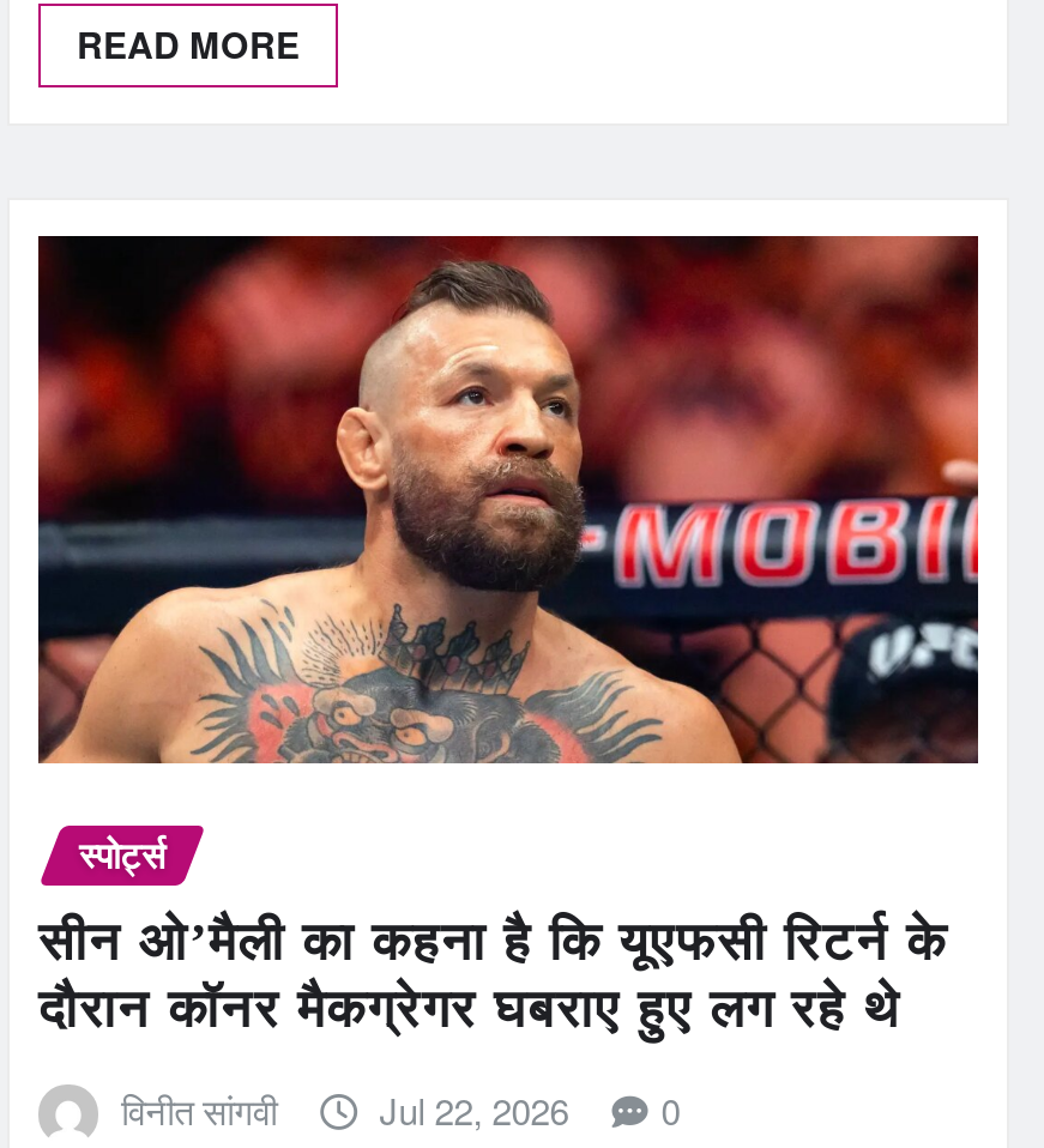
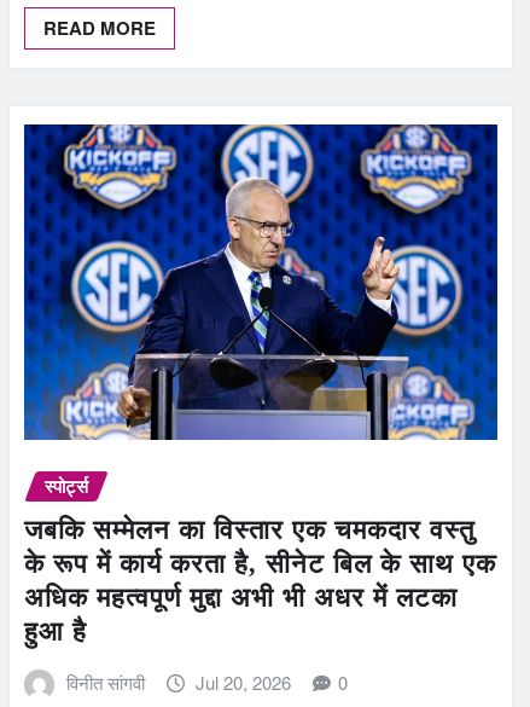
- [image]
+ [image]

- सीन ओ’मैली का कहना है कि यूएफसी रिटर्न के
- दौरान कॉनर मैकग्रेगर घबराए हुए लग रहे थे
+ जबकि सम्मेलन का विस्तार एक चमकदार वस्तु
+ के रूप में कार्य करता है, सीनेट बिल के साथ एक
+ अधिक महत्वपूर्ण मुद्दा अभी भी अधर में लटका
+ हुआ है

- Jul 22, 2026 0
+ Jul 20, 2026 0
